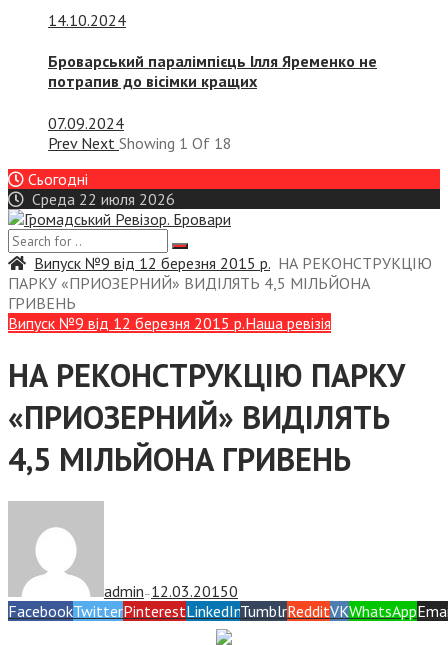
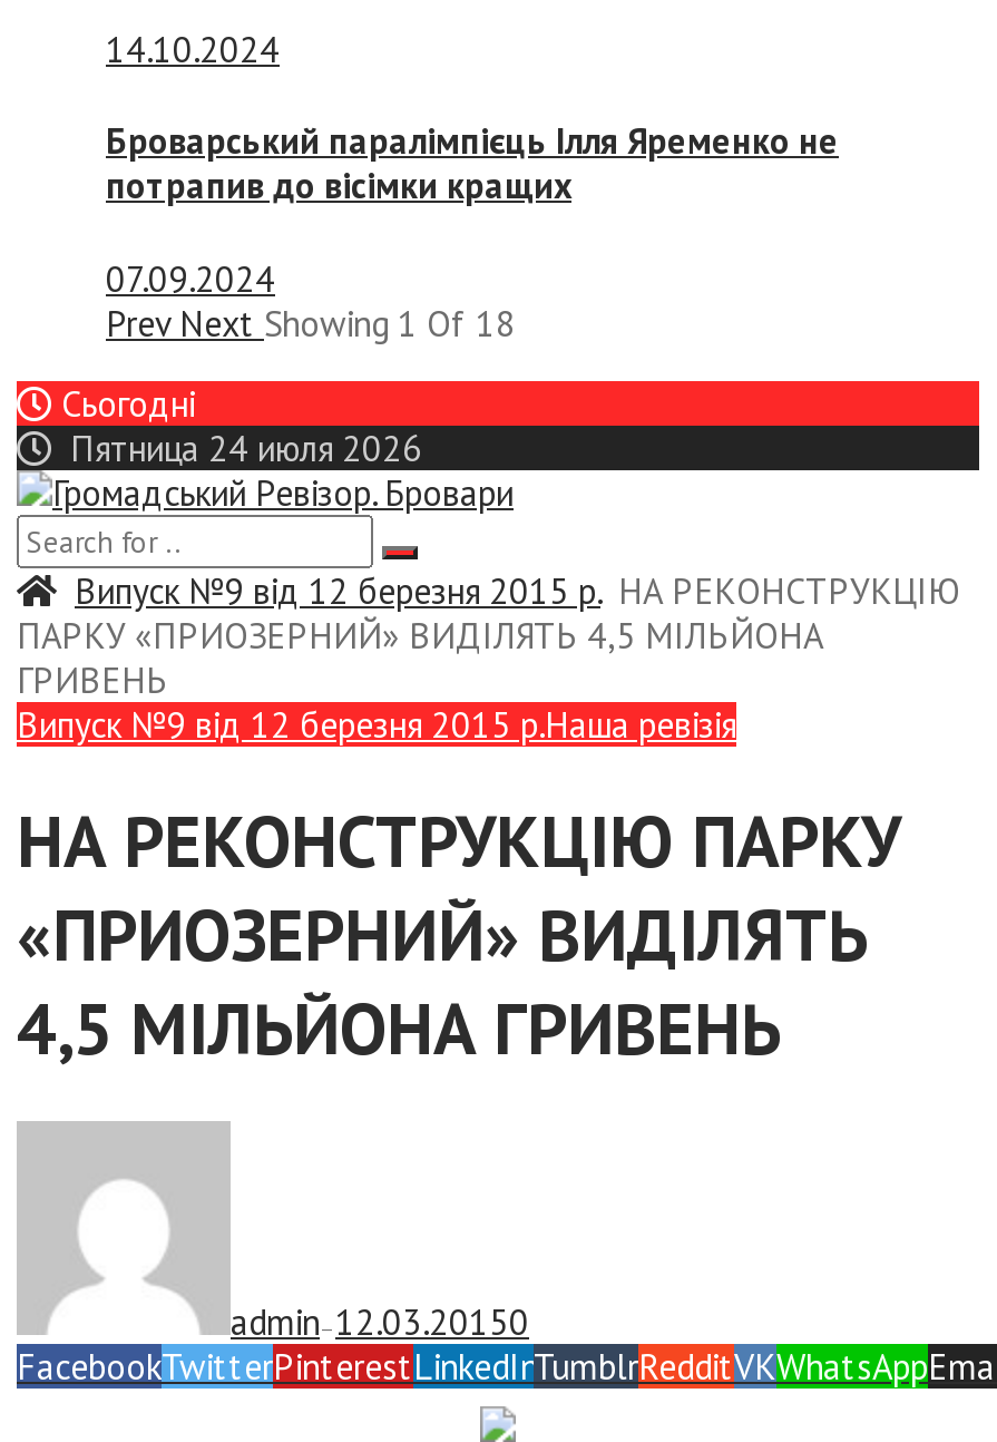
- Среда 22 июля 2026
+ Пятница 24 июля 2026
